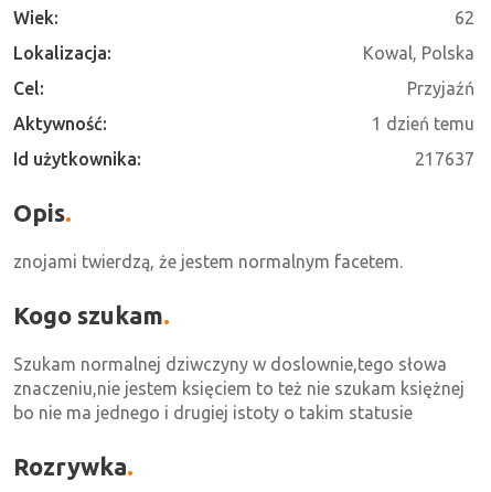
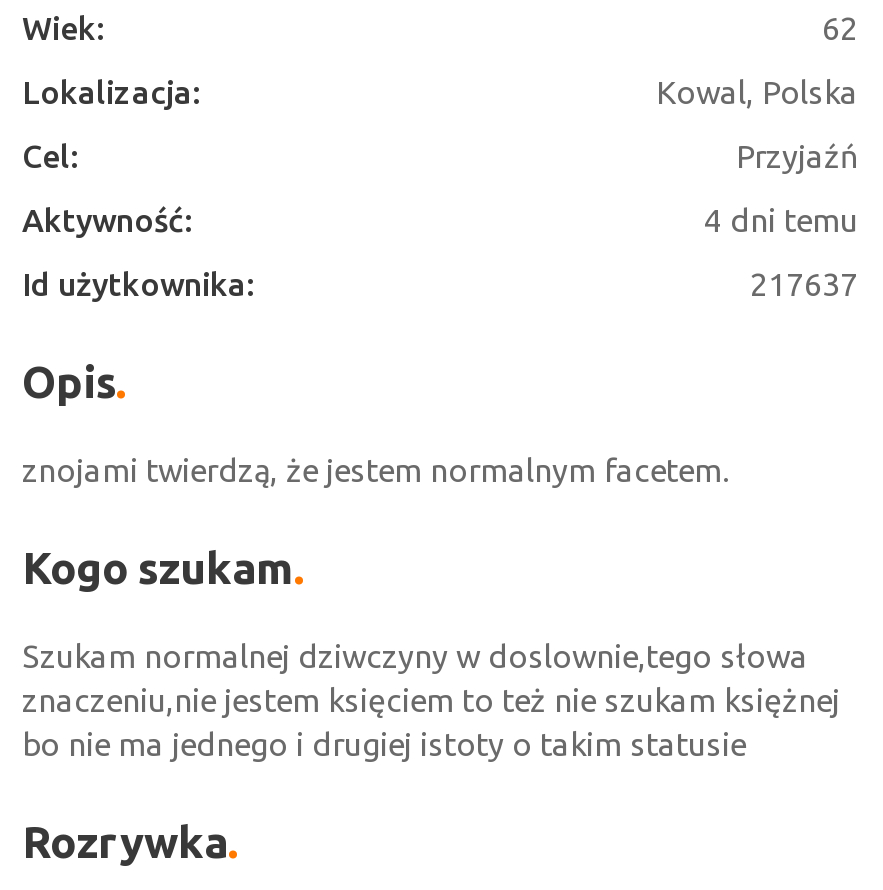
- 1 dzień temu
+ 4 dni temu
